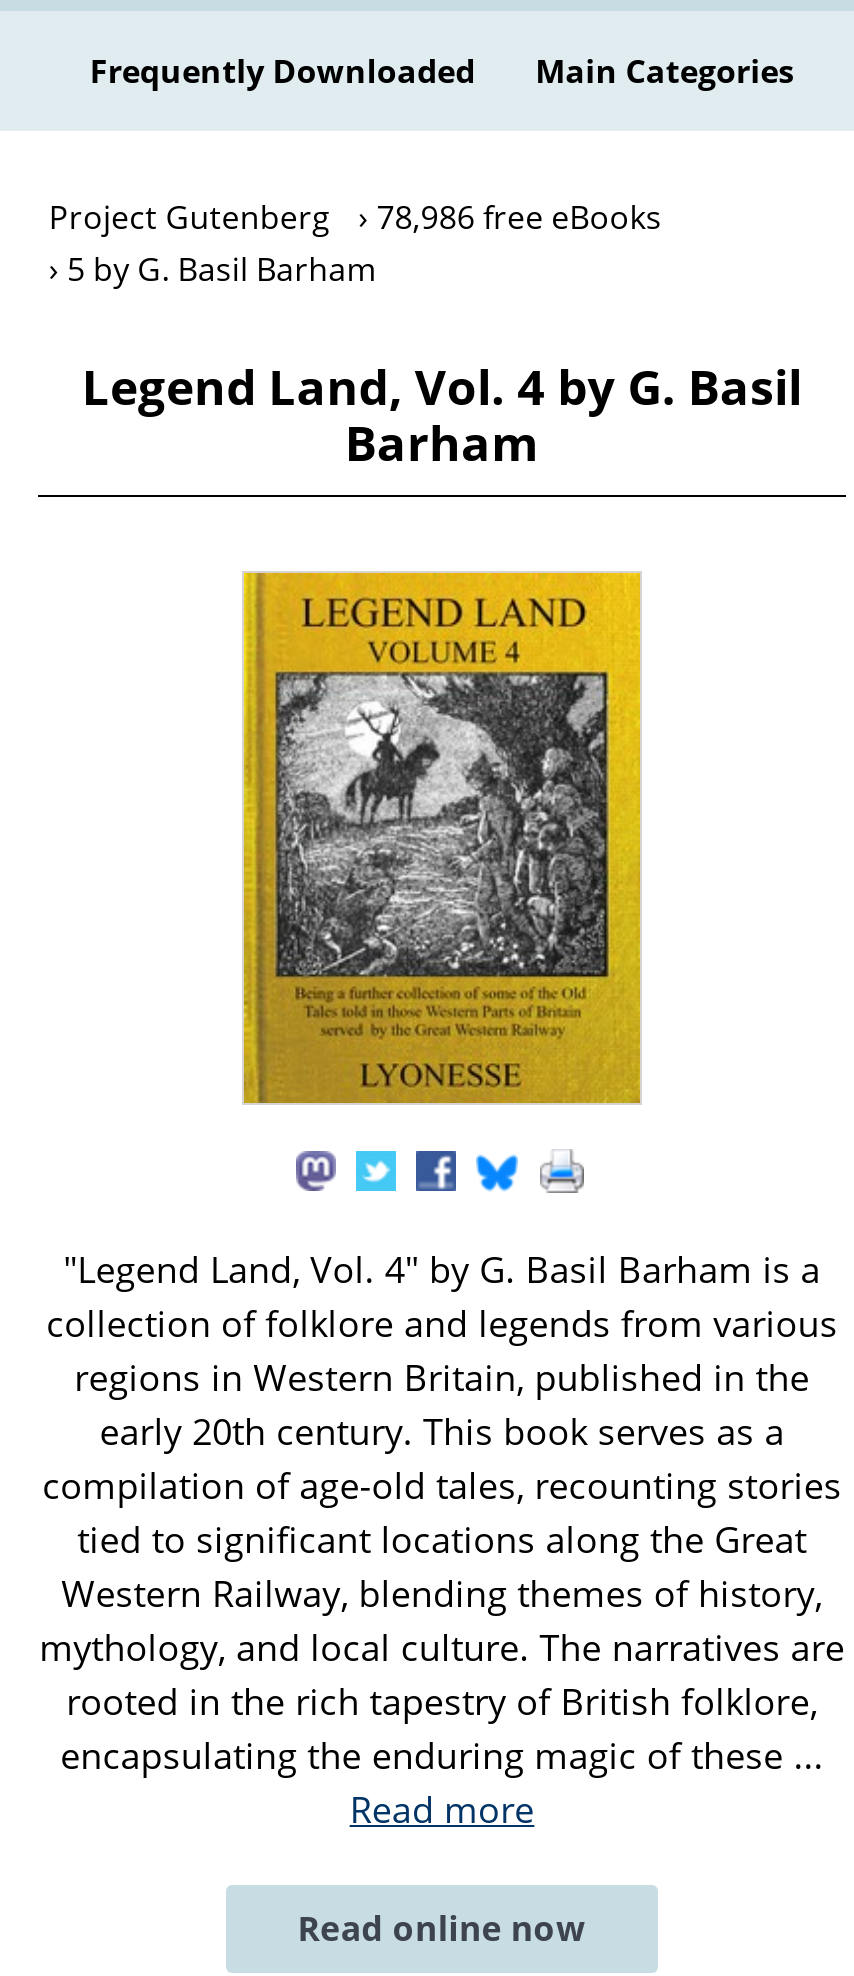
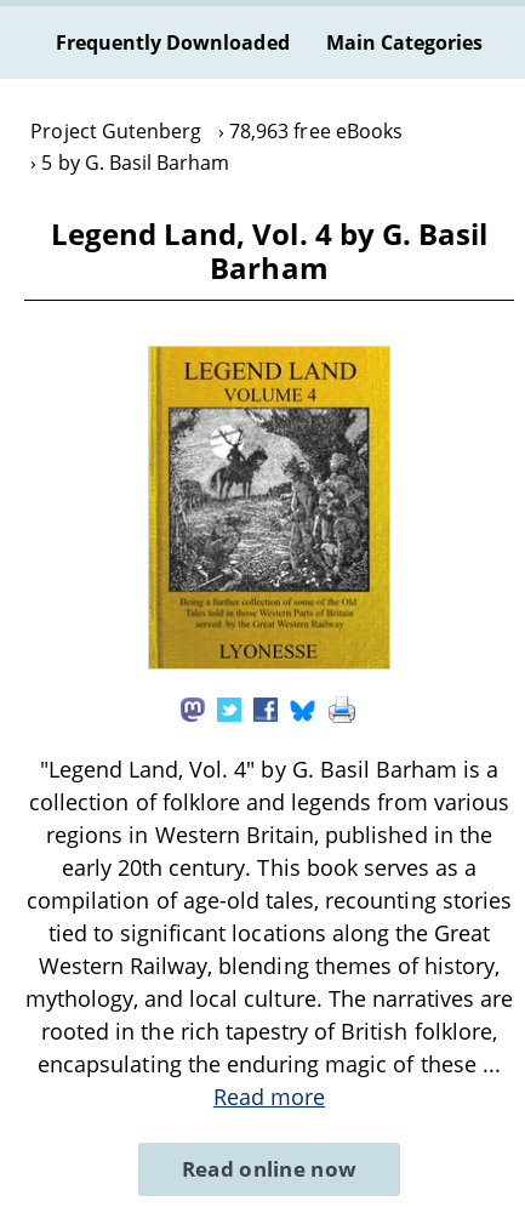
- Project Gutenberg 78,986 free eBooks
+ Project Gutenberg 78,963 free eBooks
